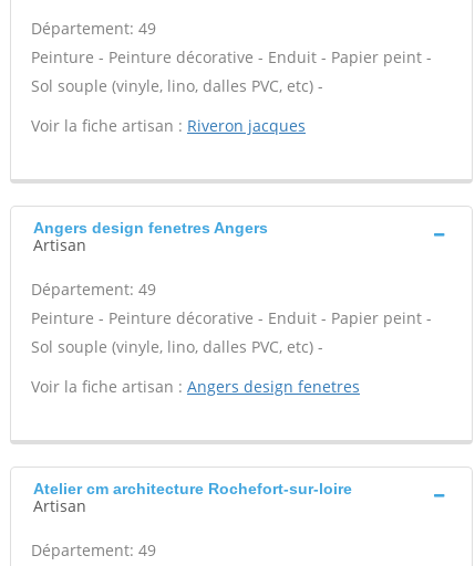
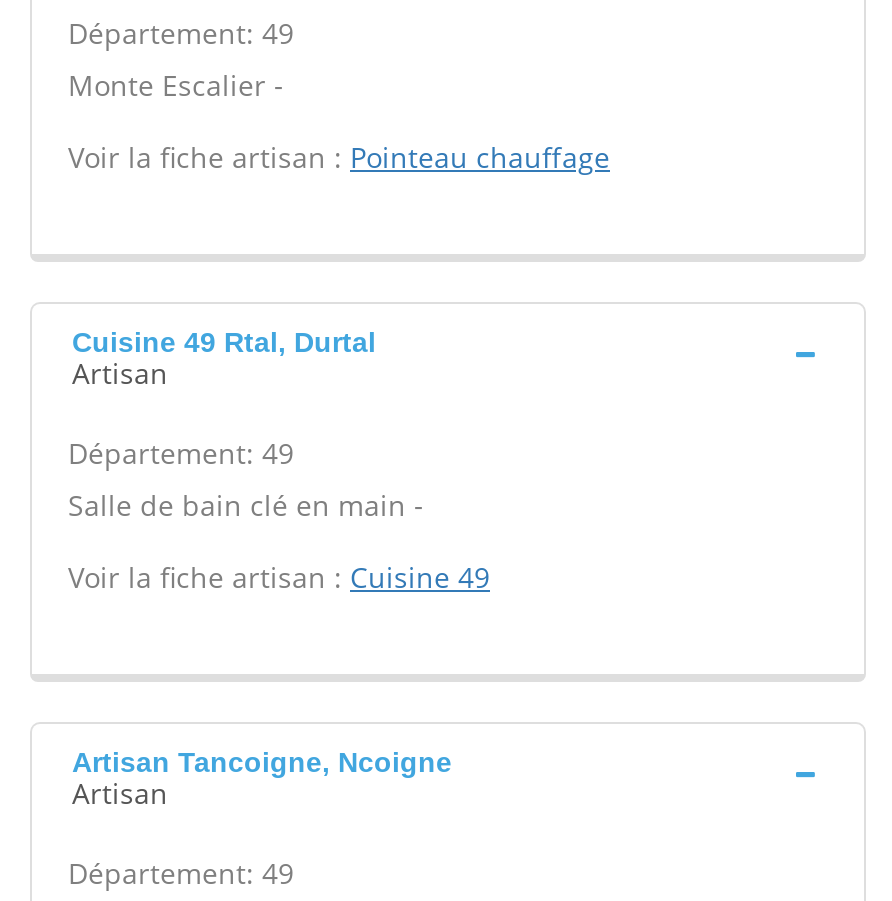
- Peinture - Peinture décorative - Enduit - Papier peint -
- Sol souple (vinyle, lino, dalles PVC, etc) -
+ Monte Escalier -

- Voir la fiche artisan : Riveron jacques
+ Voir la fiche artisan : Pointeau chauffage

- Angers design fenetres Angers
+ Cuisine 49 Rtal, Durtal

- Peinture - Peinture décorative - Enduit - Papier peint -
- Sol souple (vinyle, lino, dalles PVC, etc) -
+ Salle de bain clé en main -

- Voir la fiche artisan : Angers design fenetres
+ Voir la fiche artisan : Cuisine 49

- Atelier cm architecture Rochefort-sur-loire
+ Artisan Tancoigne, Ncoigne
